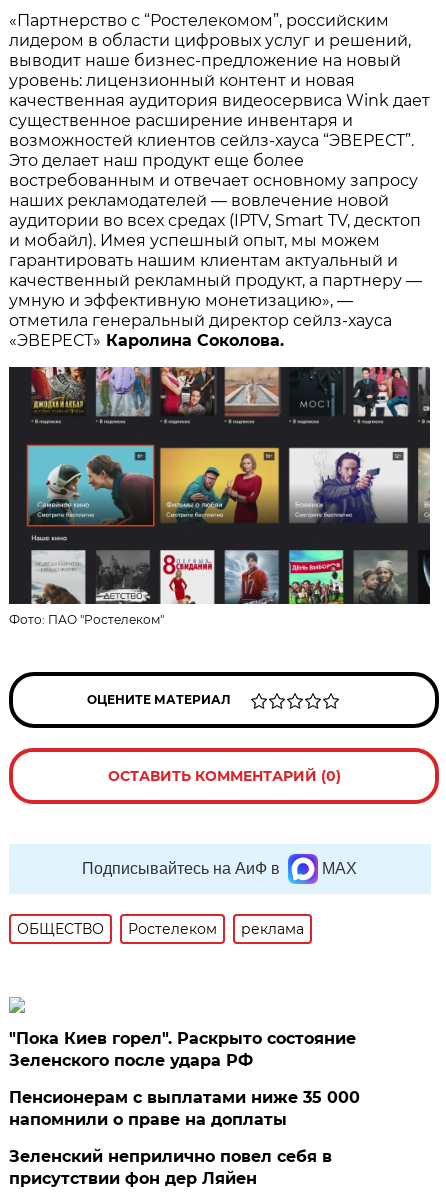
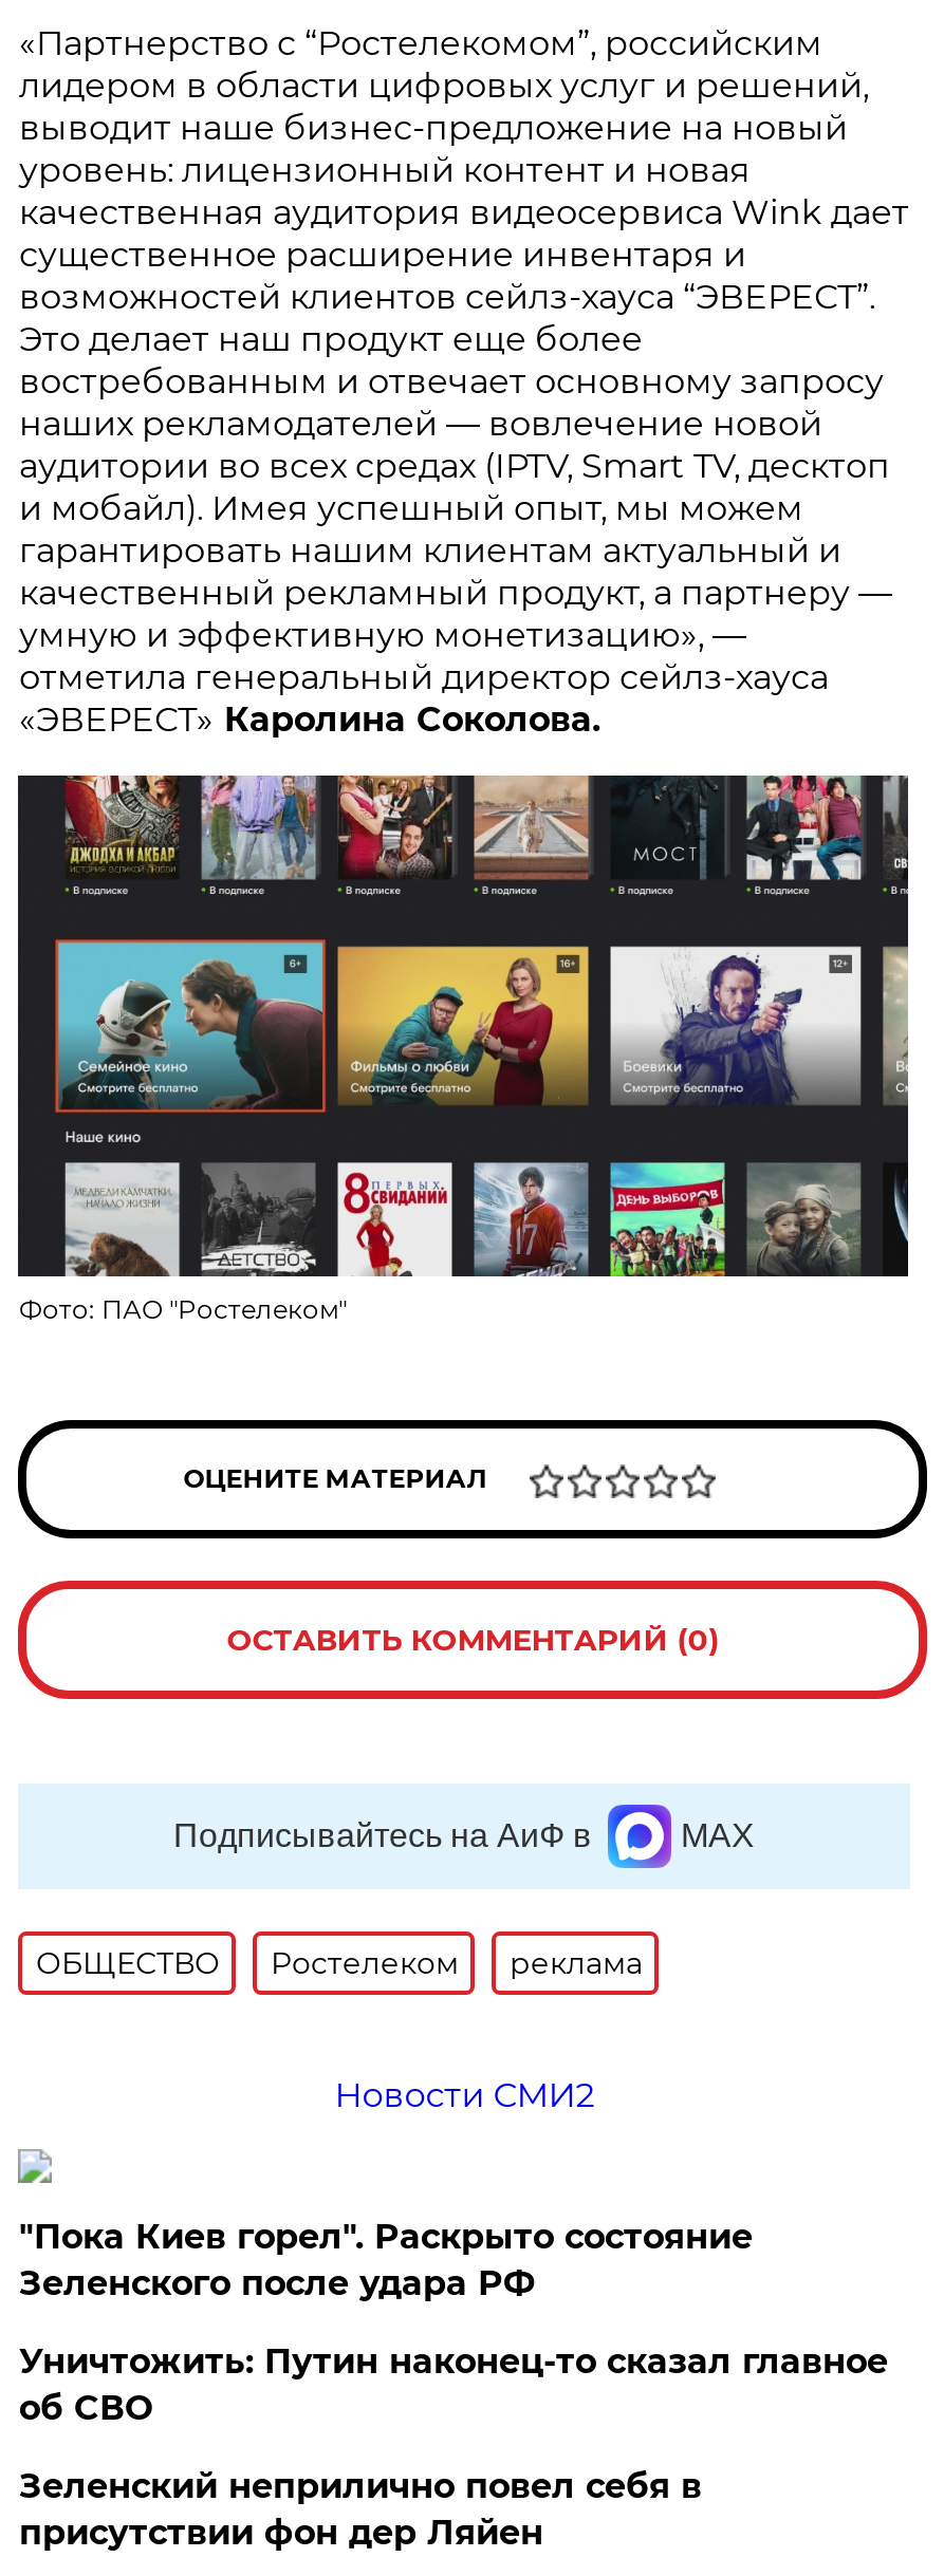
+ Новости СМИ2

- Пенсионерам с выплатами ниже 35 000
- напомнили о праве на доплаты
+ Уничтожить: Путин наконец-то сказал главное
+ об СВО
